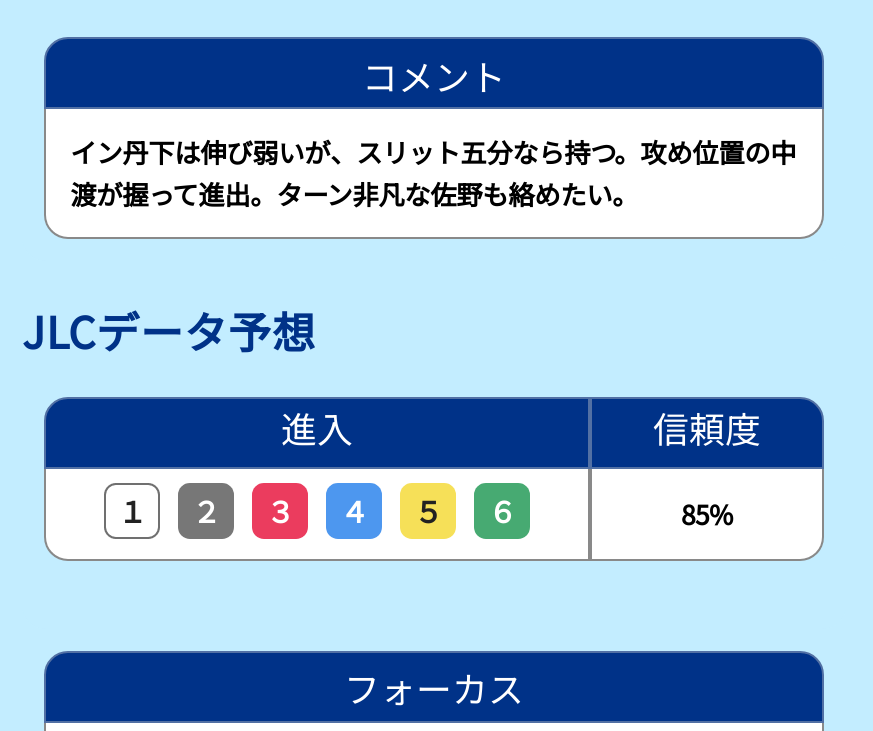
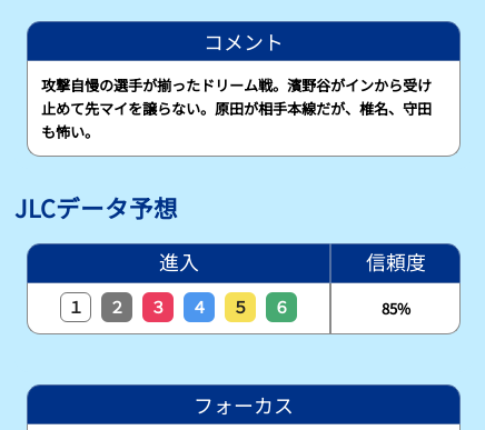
- イン丹下は伸び弱いが、スリット五分なら持つ。攻め位置の中
- 渡が握って進出。ターン非凡な佐野も絡めたい。
+ 攻撃自慢の選手が揃ったドリーム戦。濱野谷がインから受け
+ 止めて先マイを譲らない。原田が相手本線だが、椎名、守田
+ も怖い。
